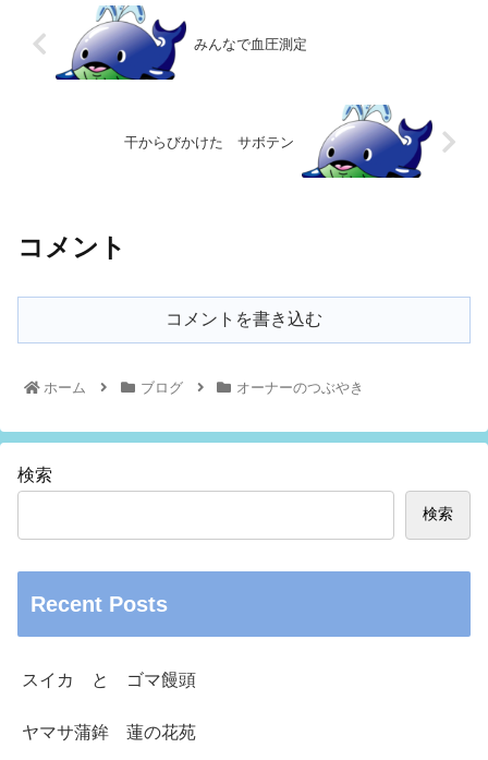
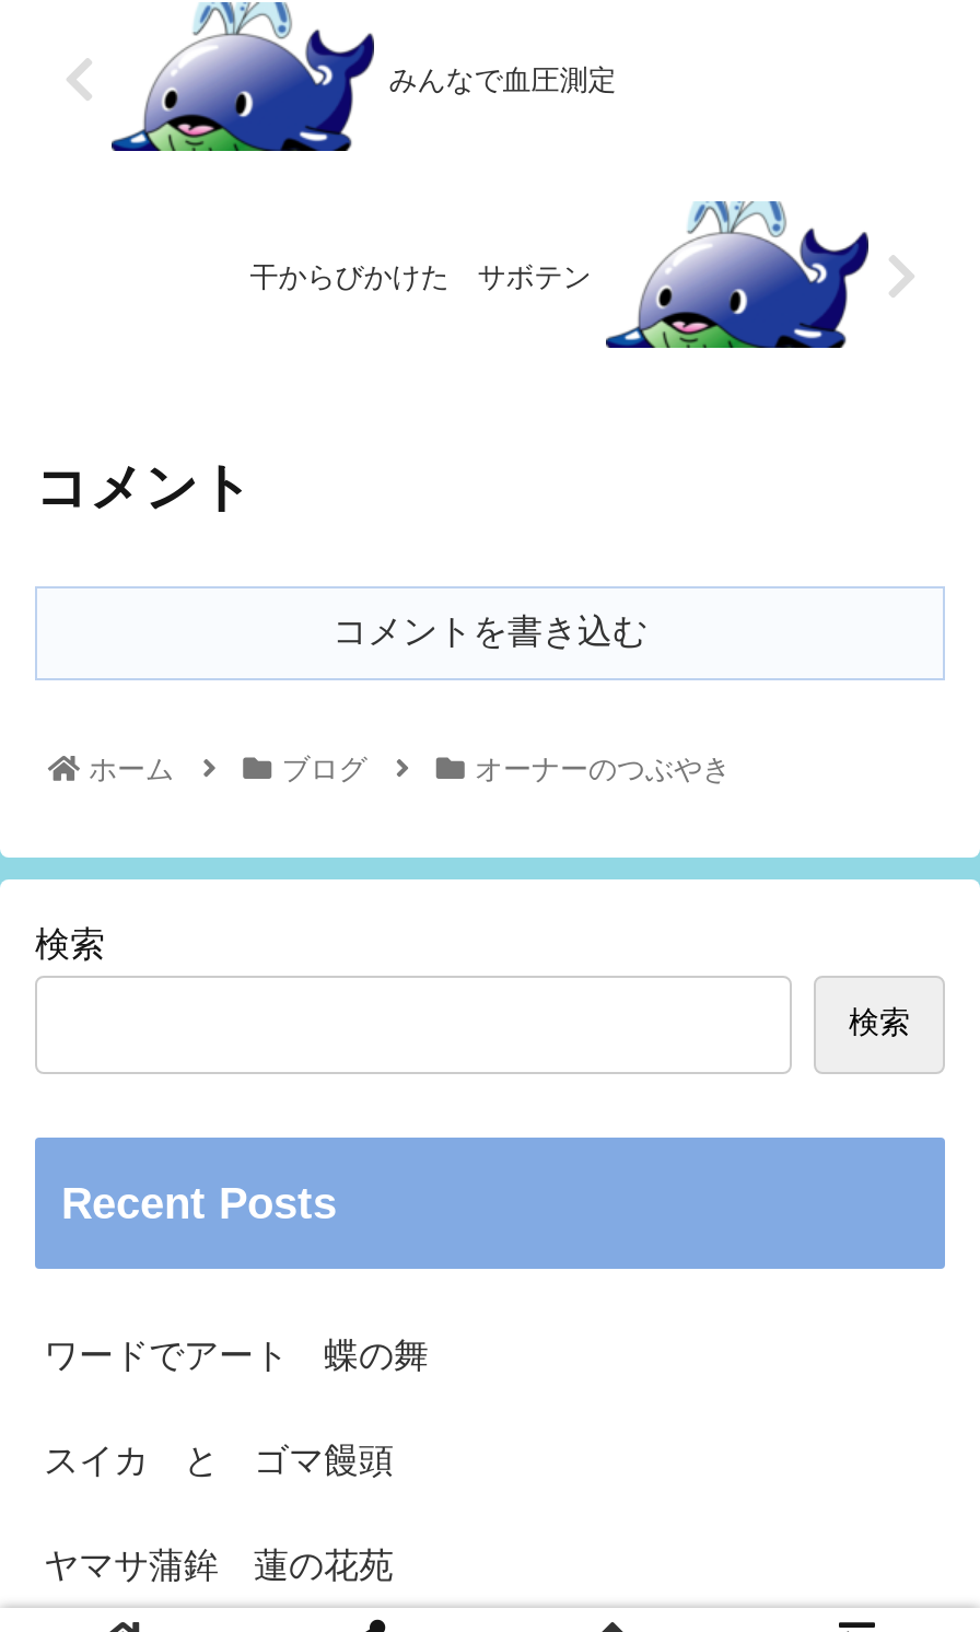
+ ワードでアート 蝶の舞
